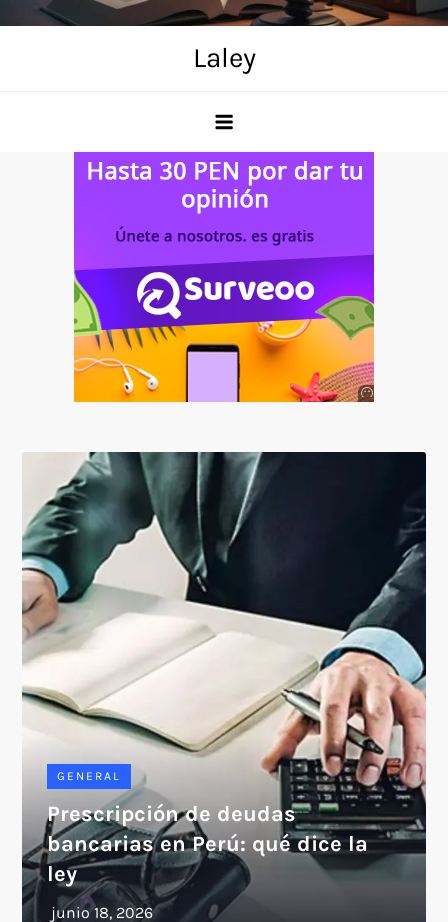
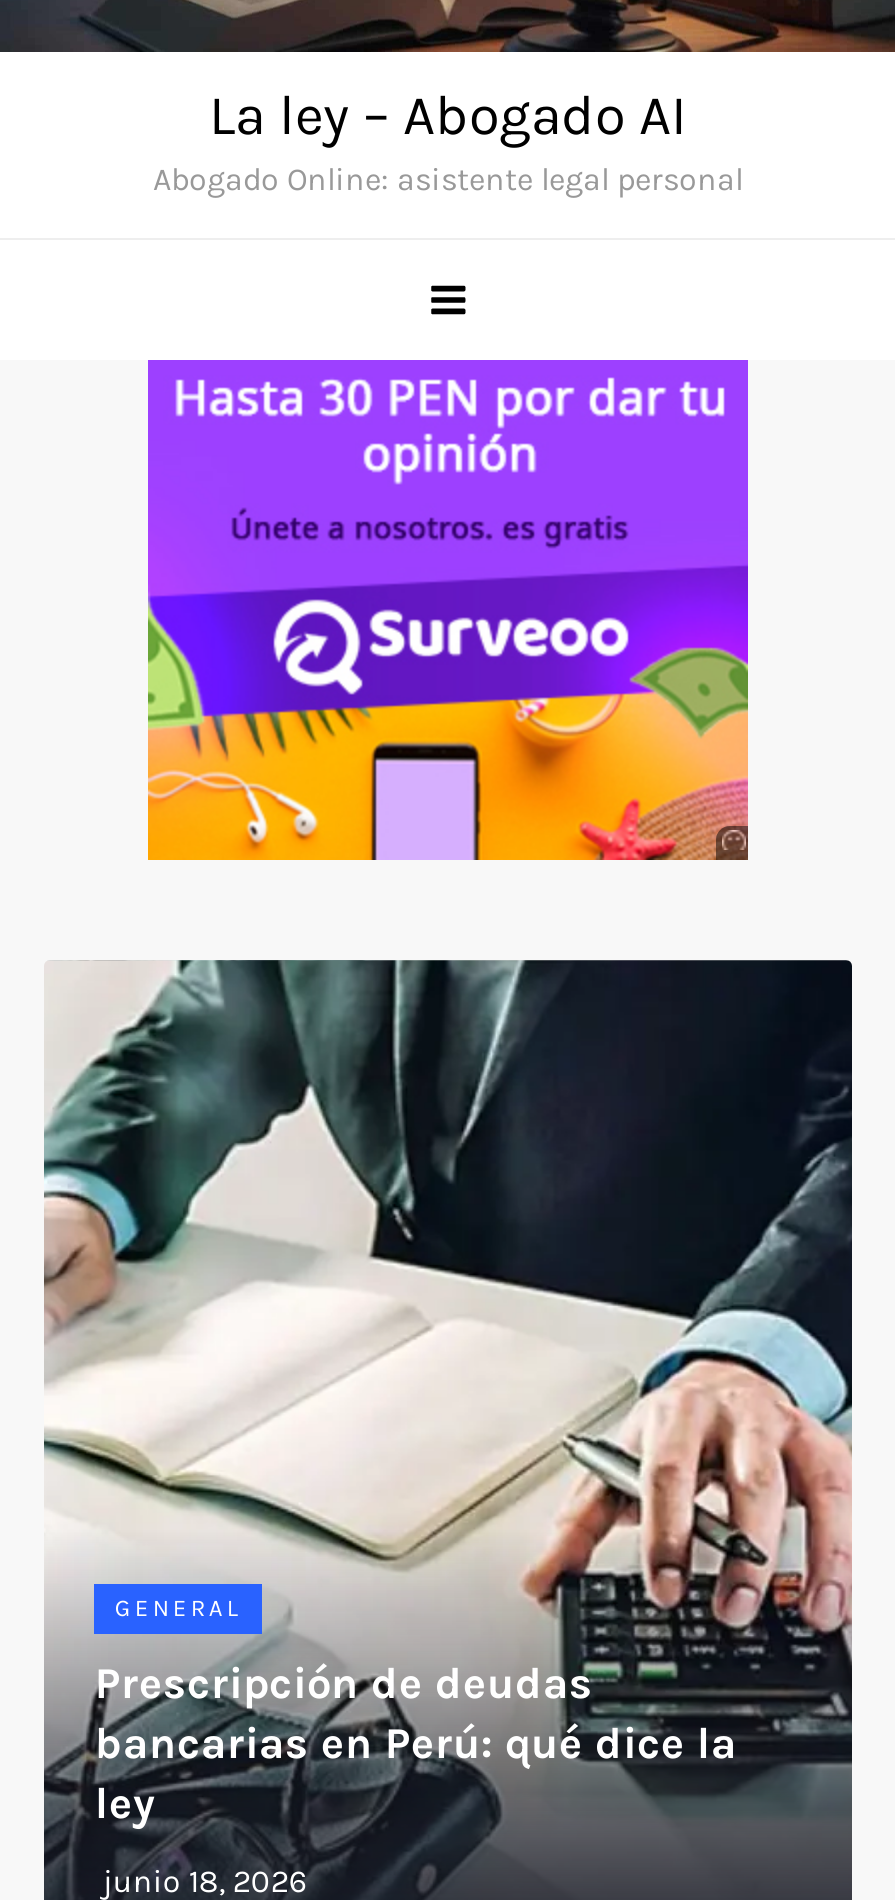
- Laley
+ La ley – Abogado AI
+ Abogado Online: asistente legal personal
